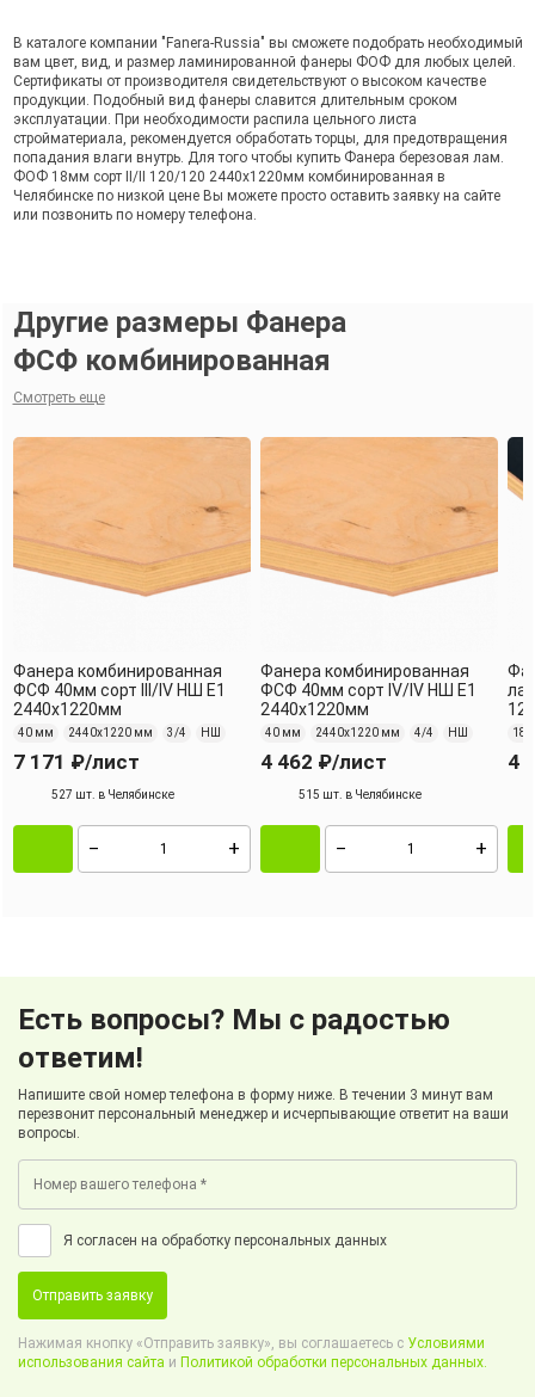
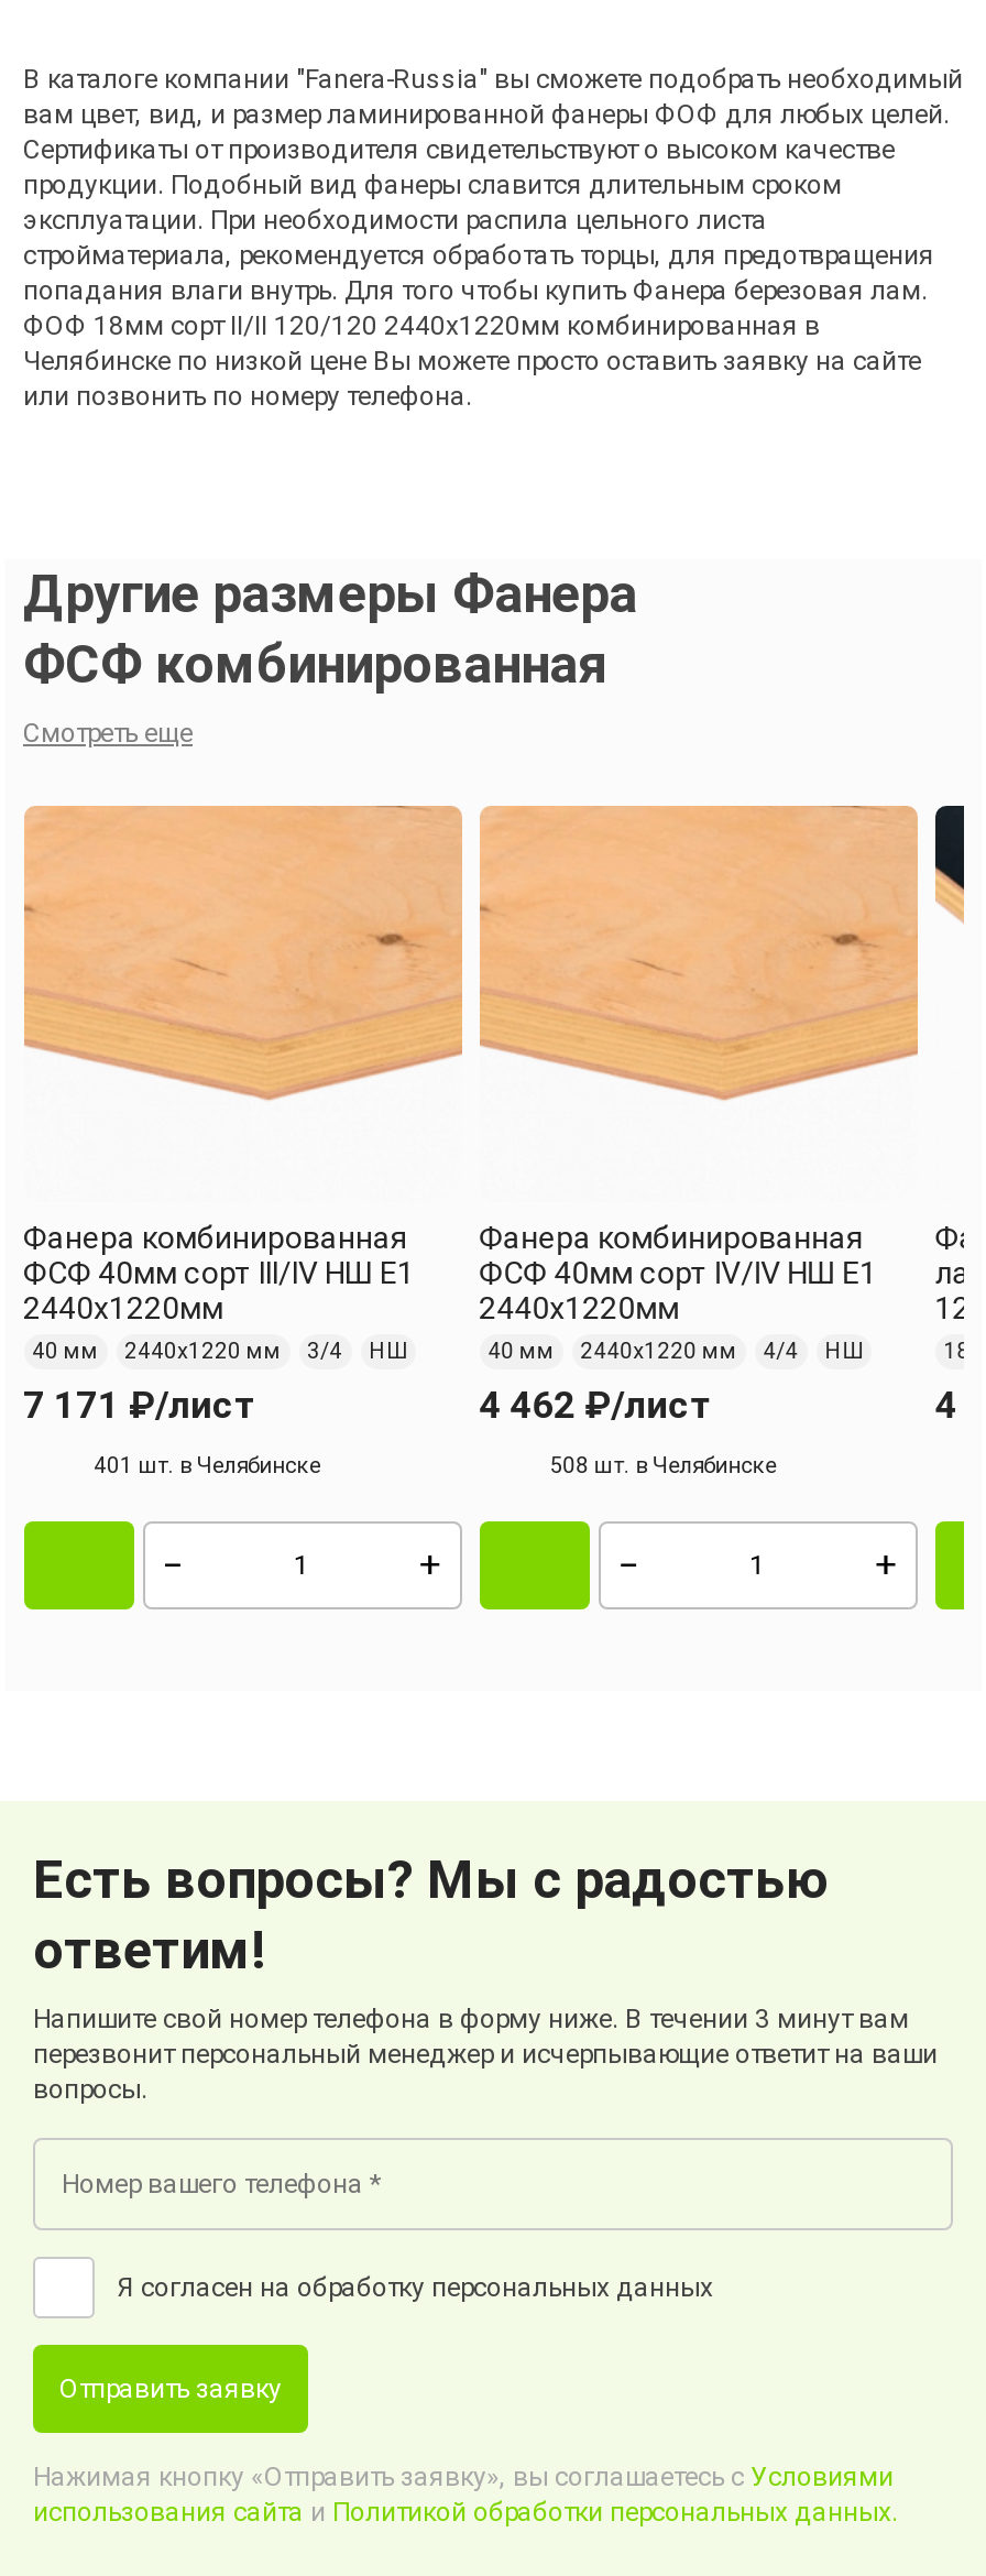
- 527 шт. в Челябинске
+ 401 шт. в Челябинске

- 515 шт. в Челябинске
+ 508 шт. в Челябинске
